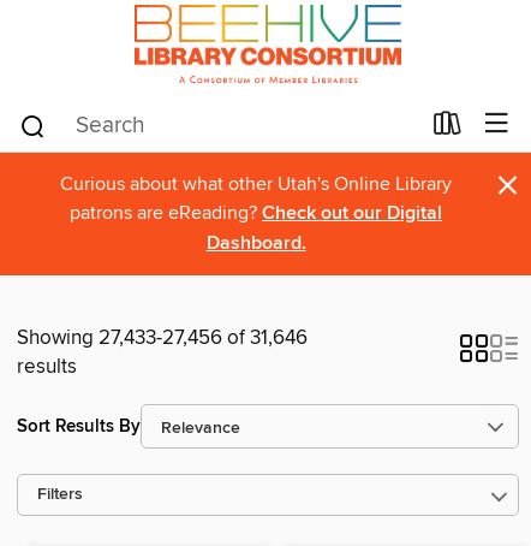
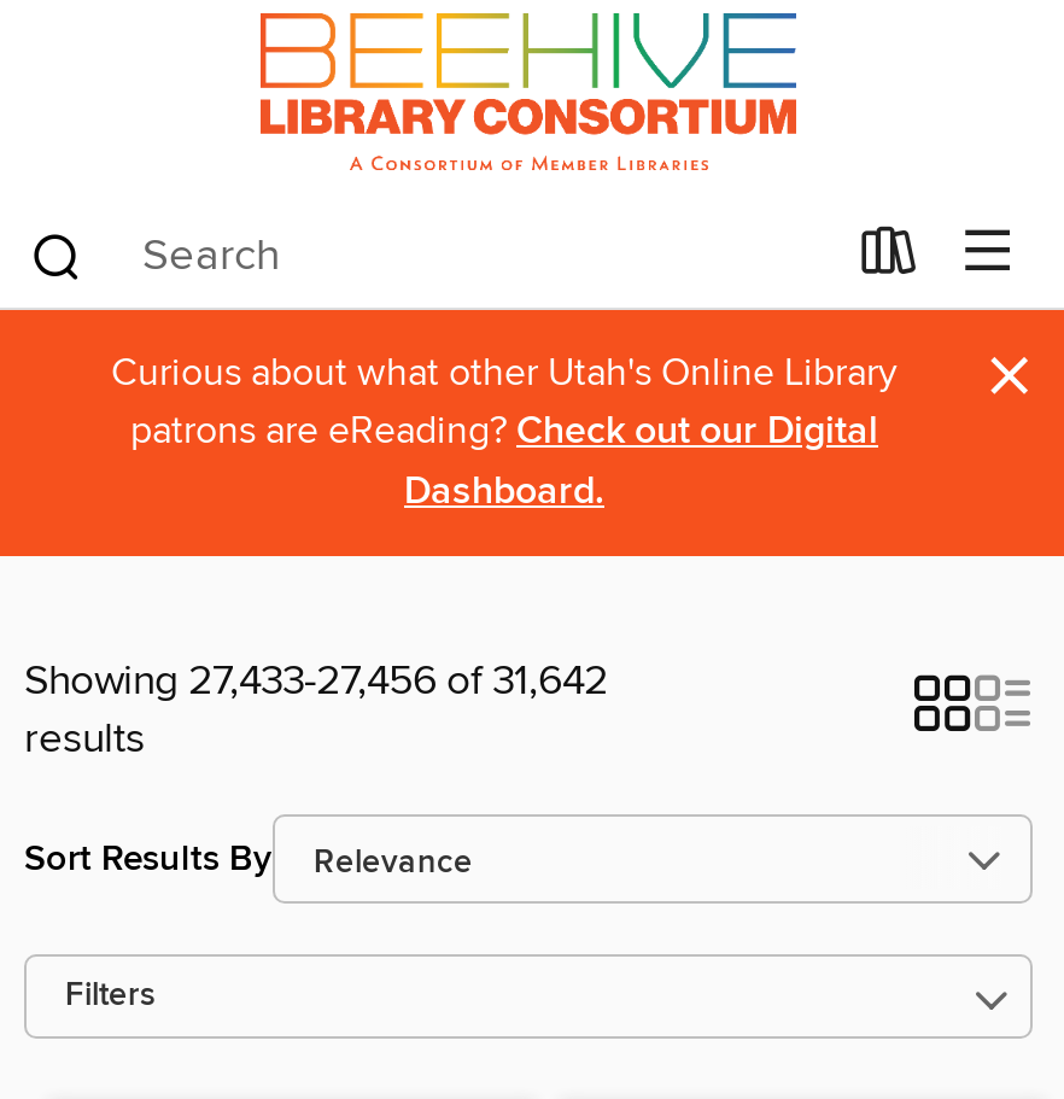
- Showing 27,433-27,456 of 31,646
+ Showing 27,433-27,456 of 31,642
